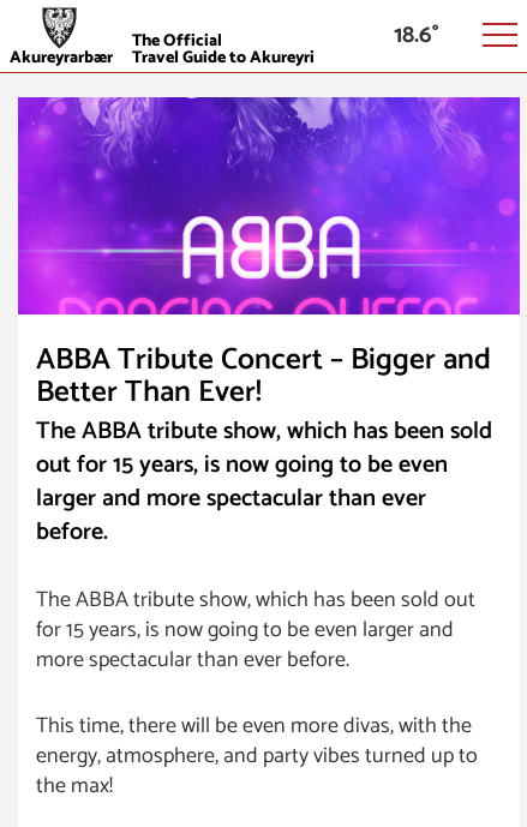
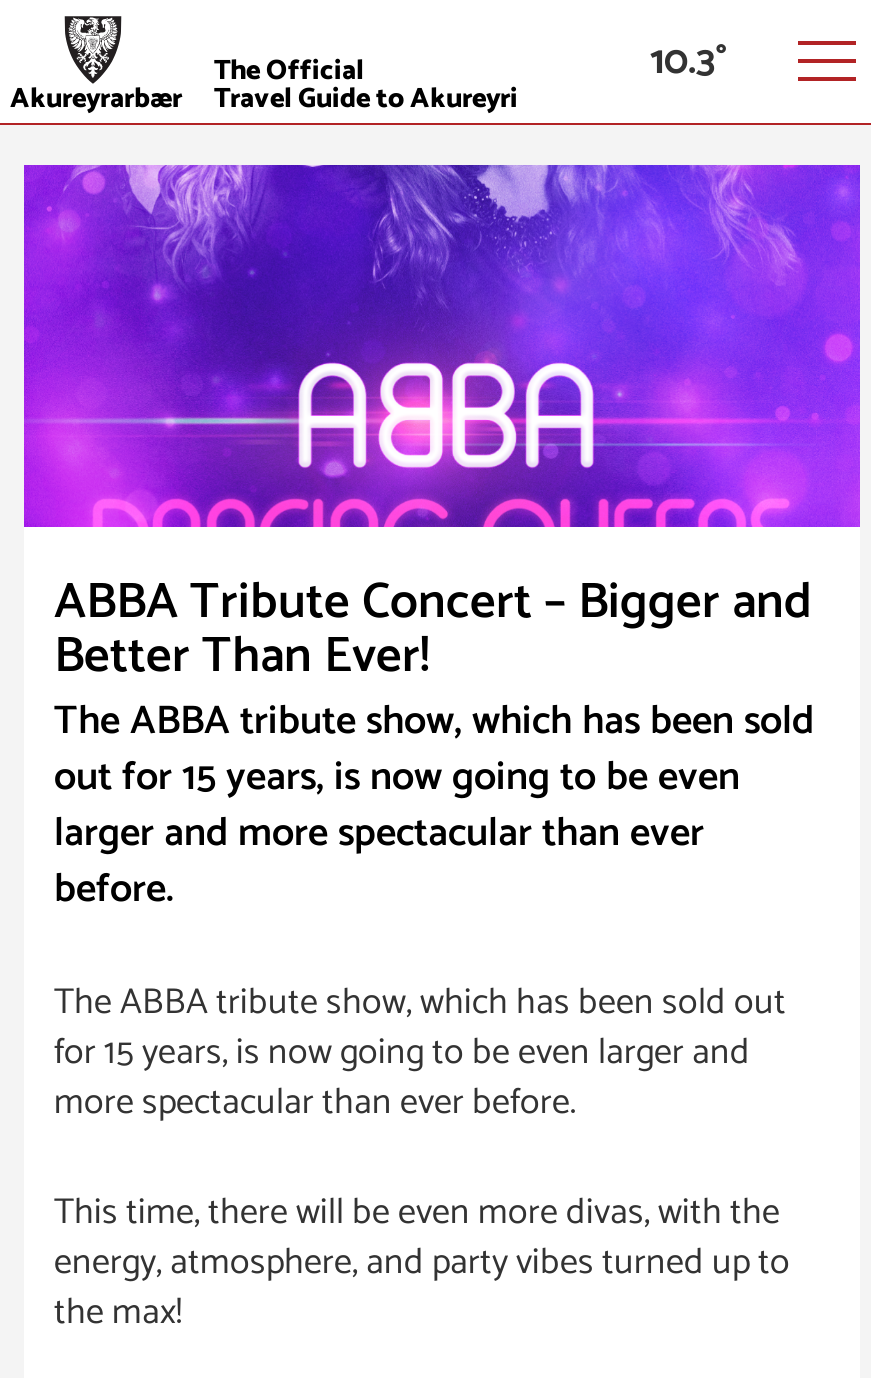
- 18.6
+ 10.3
